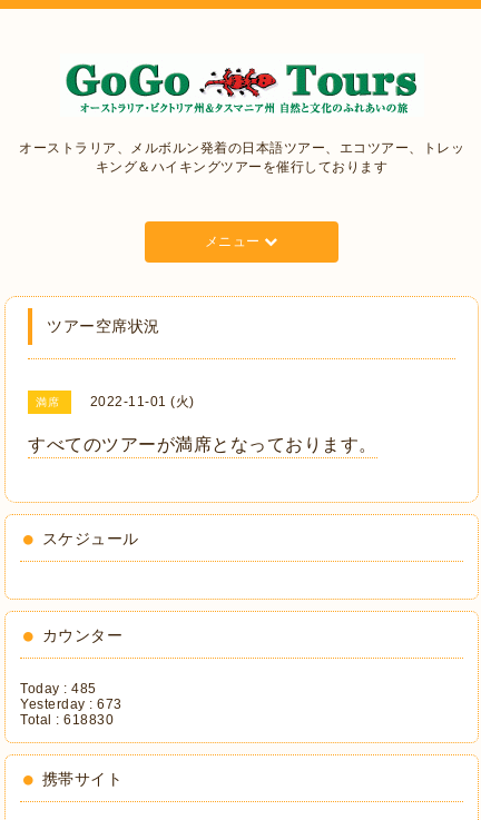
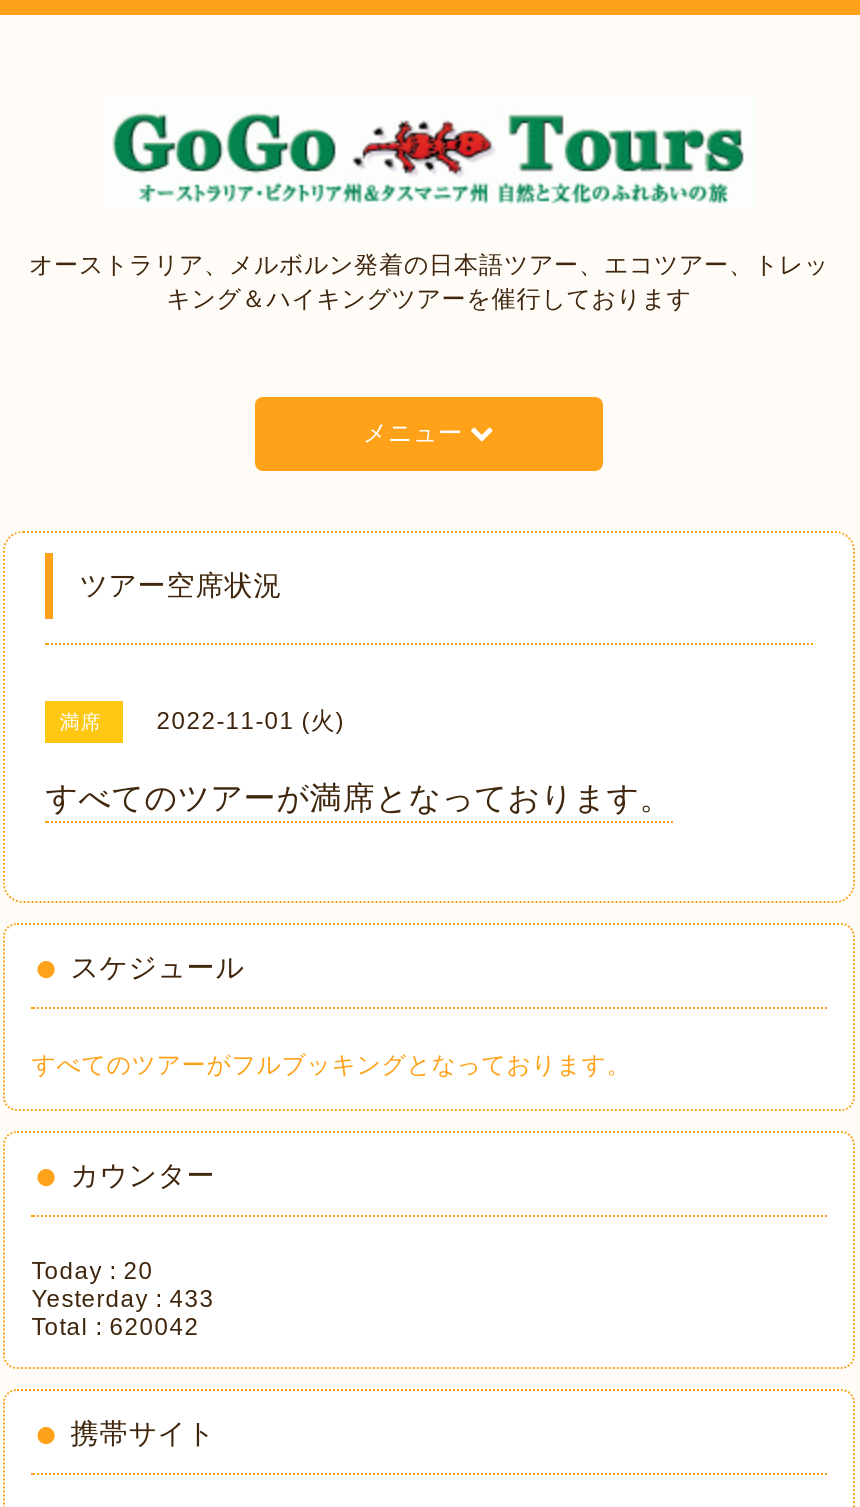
+ すべてのツアーがフルブッキングとなっております。

- Today : 485
+ Today : 20

- Yesterday : 673
+ Yesterday : 433

- Total : 618830
+ Total : 620042
